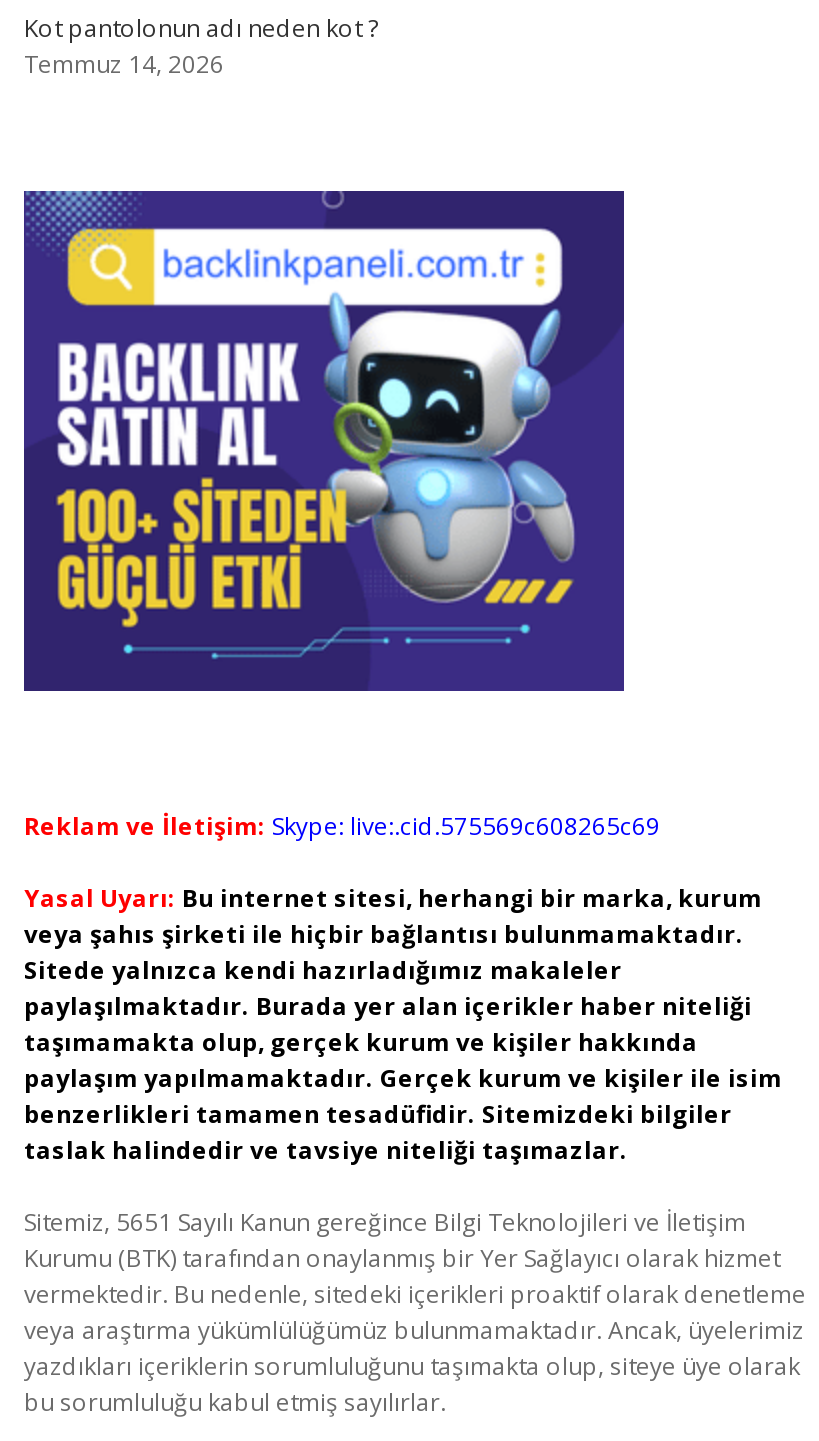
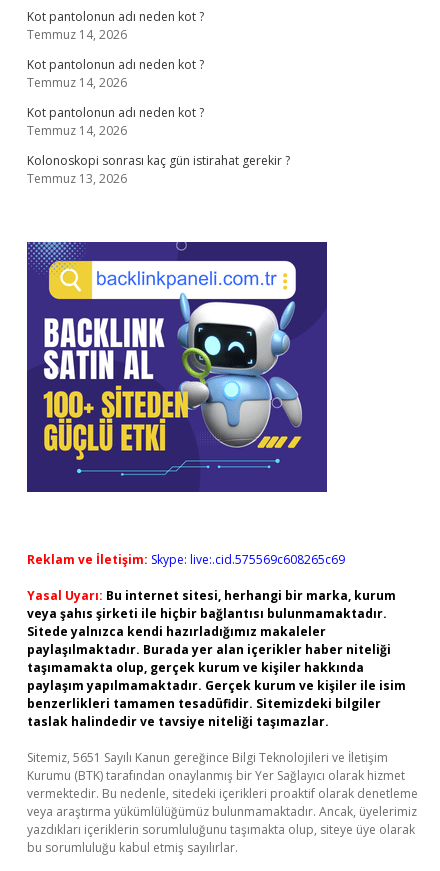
+ Kot pantolonun adı neden kot ?
+ Temmuz 14, 2026
+ Kot pantolonun adı neden kot ?
+ Temmuz 14, 2026
+ Kolonoskopi sonrası kaç gün istirahat gerekir ?
+ Temmuz 13, 2026
